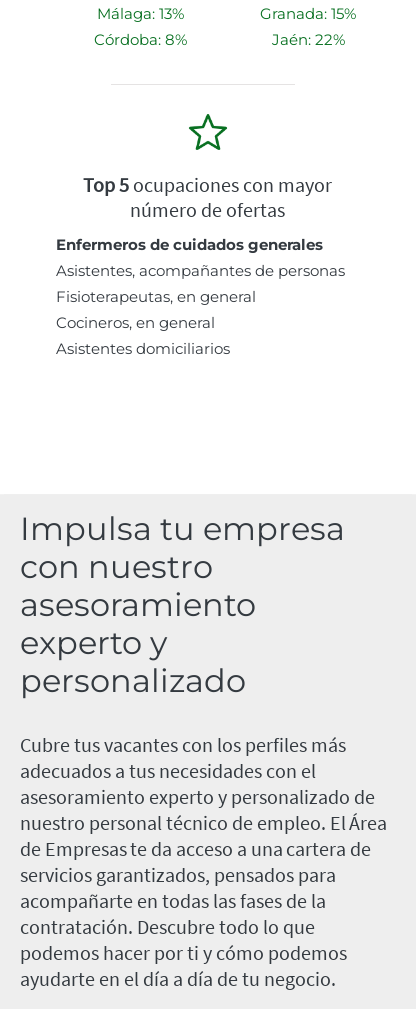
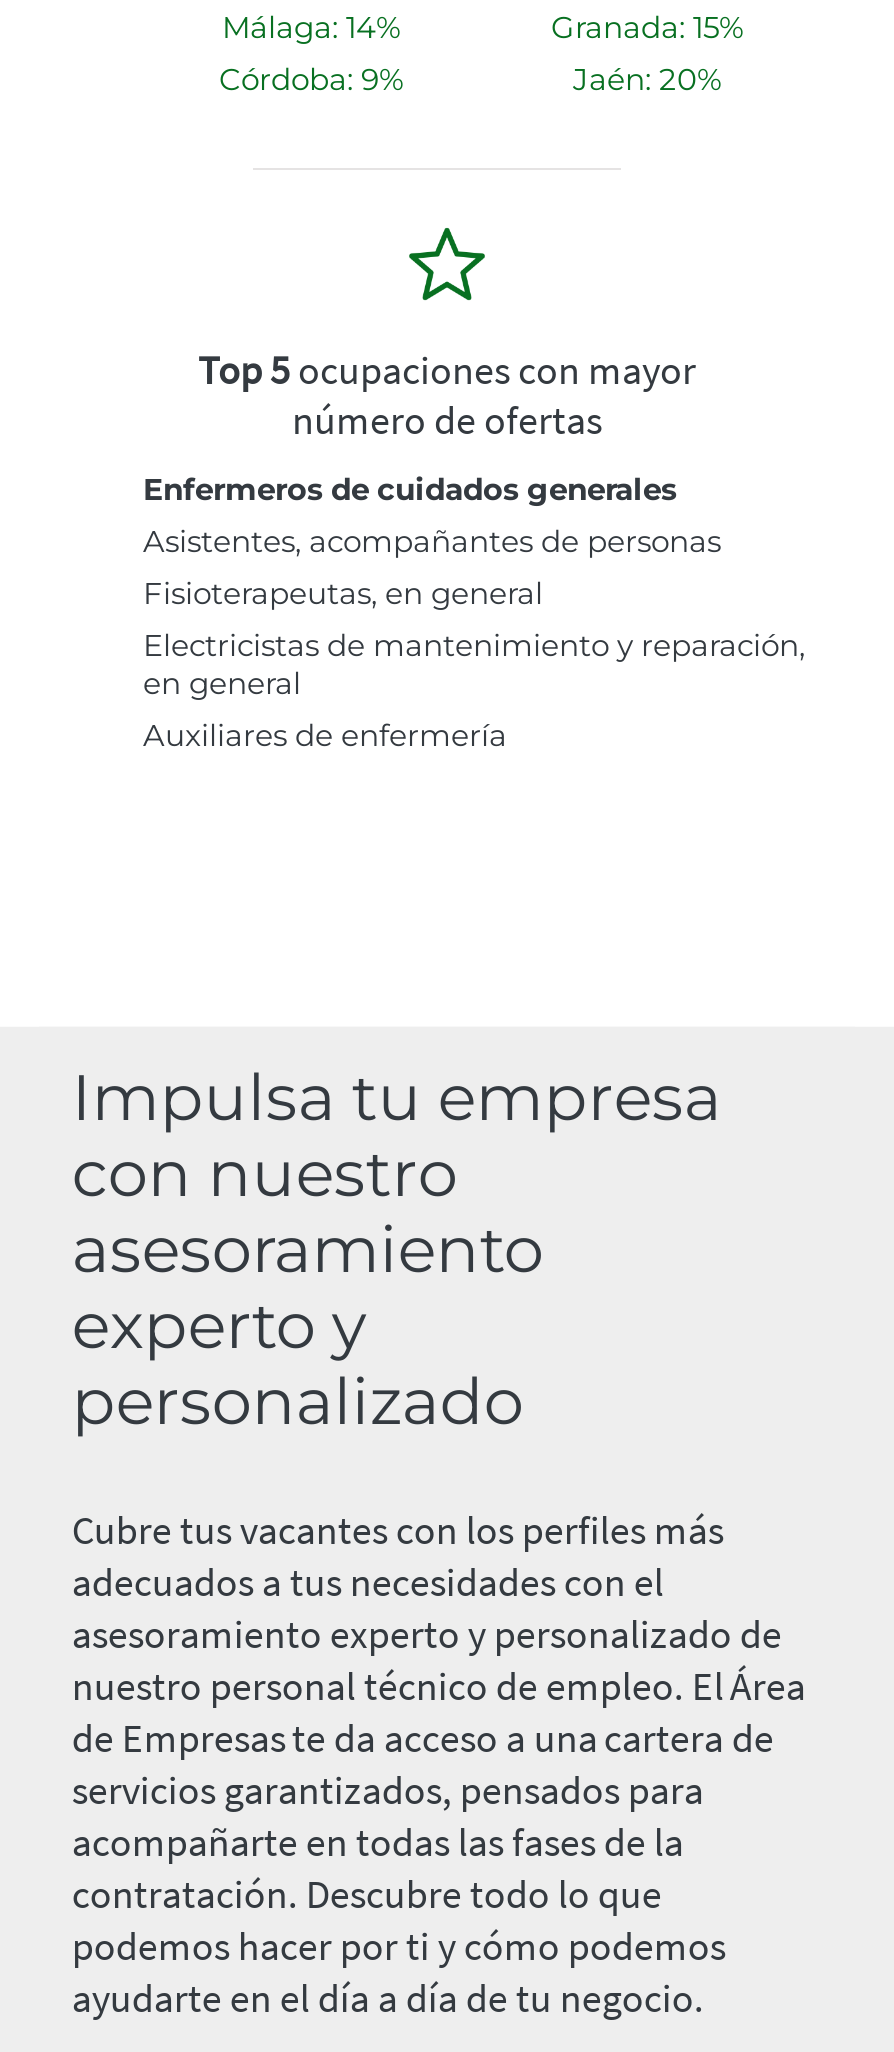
- Málaga: 13%
+ Málaga: 14%

- Córdoba: 8%
+ Córdoba: 9%

- Jaén: 22%
+ Jaén: 20%

- Cocineros, en general
- Asistentes domiciliarios
+ Electricistas de mantenimiento y reparación,
+ en general
+ Auxiliares de enfermería
